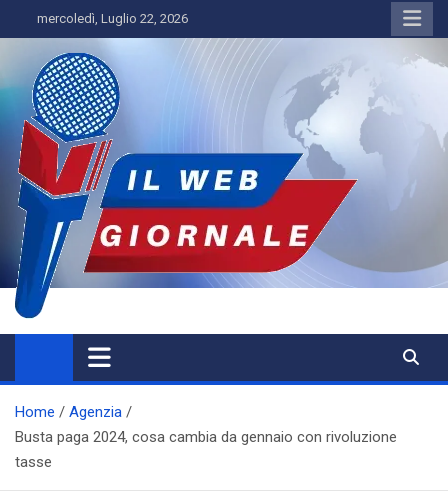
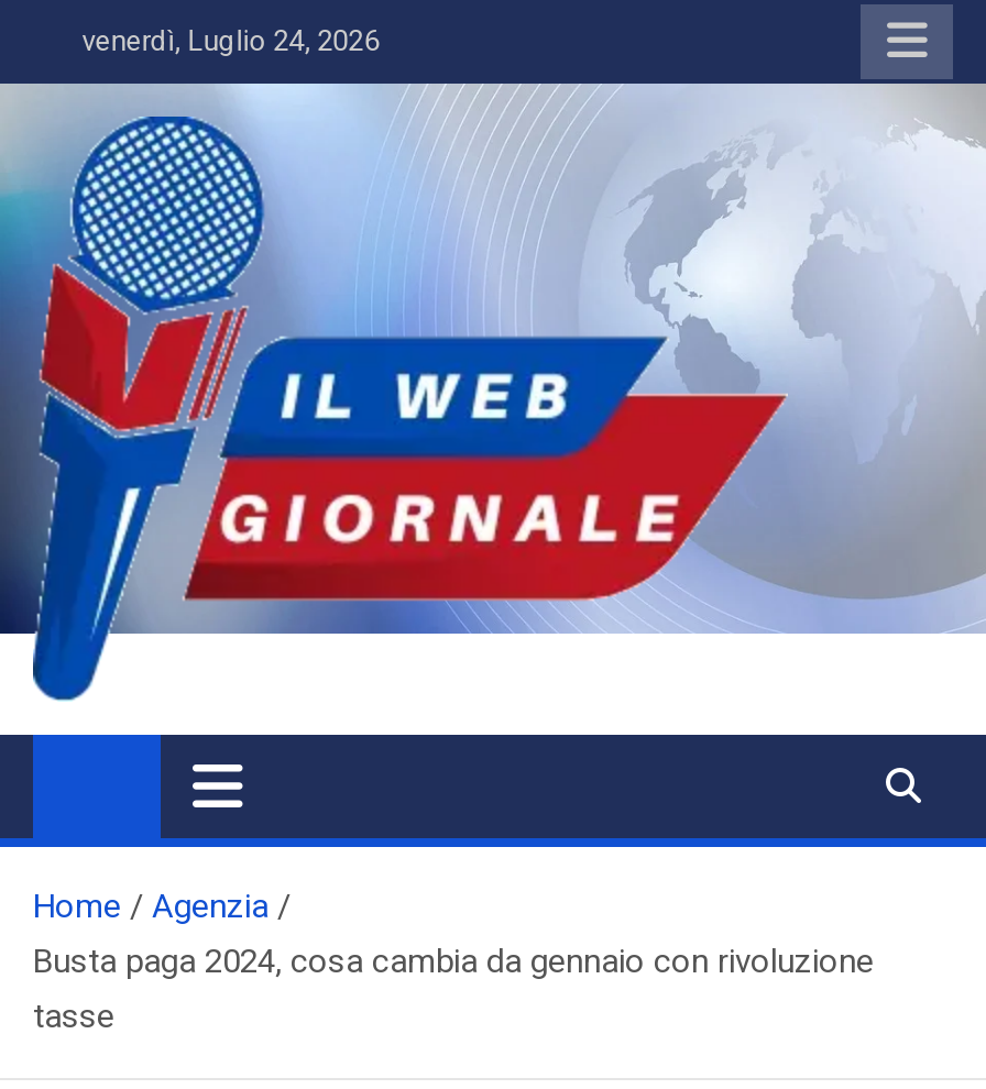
- mercoledì, Luglio 22, 2026
+ venerdì, Luglio 24, 2026
